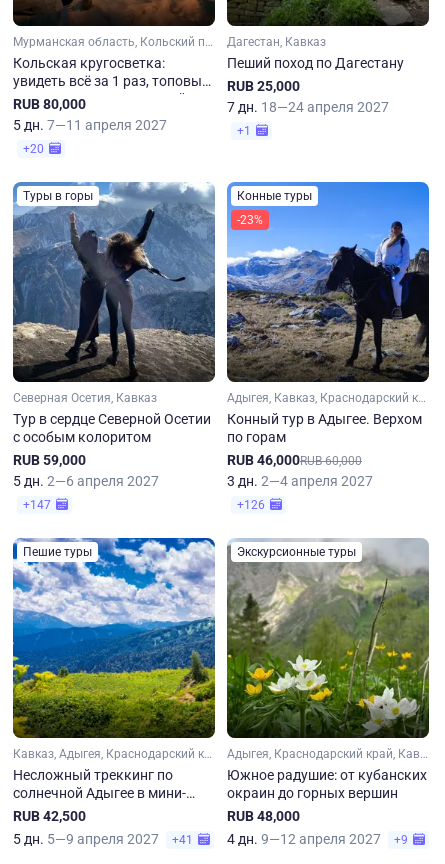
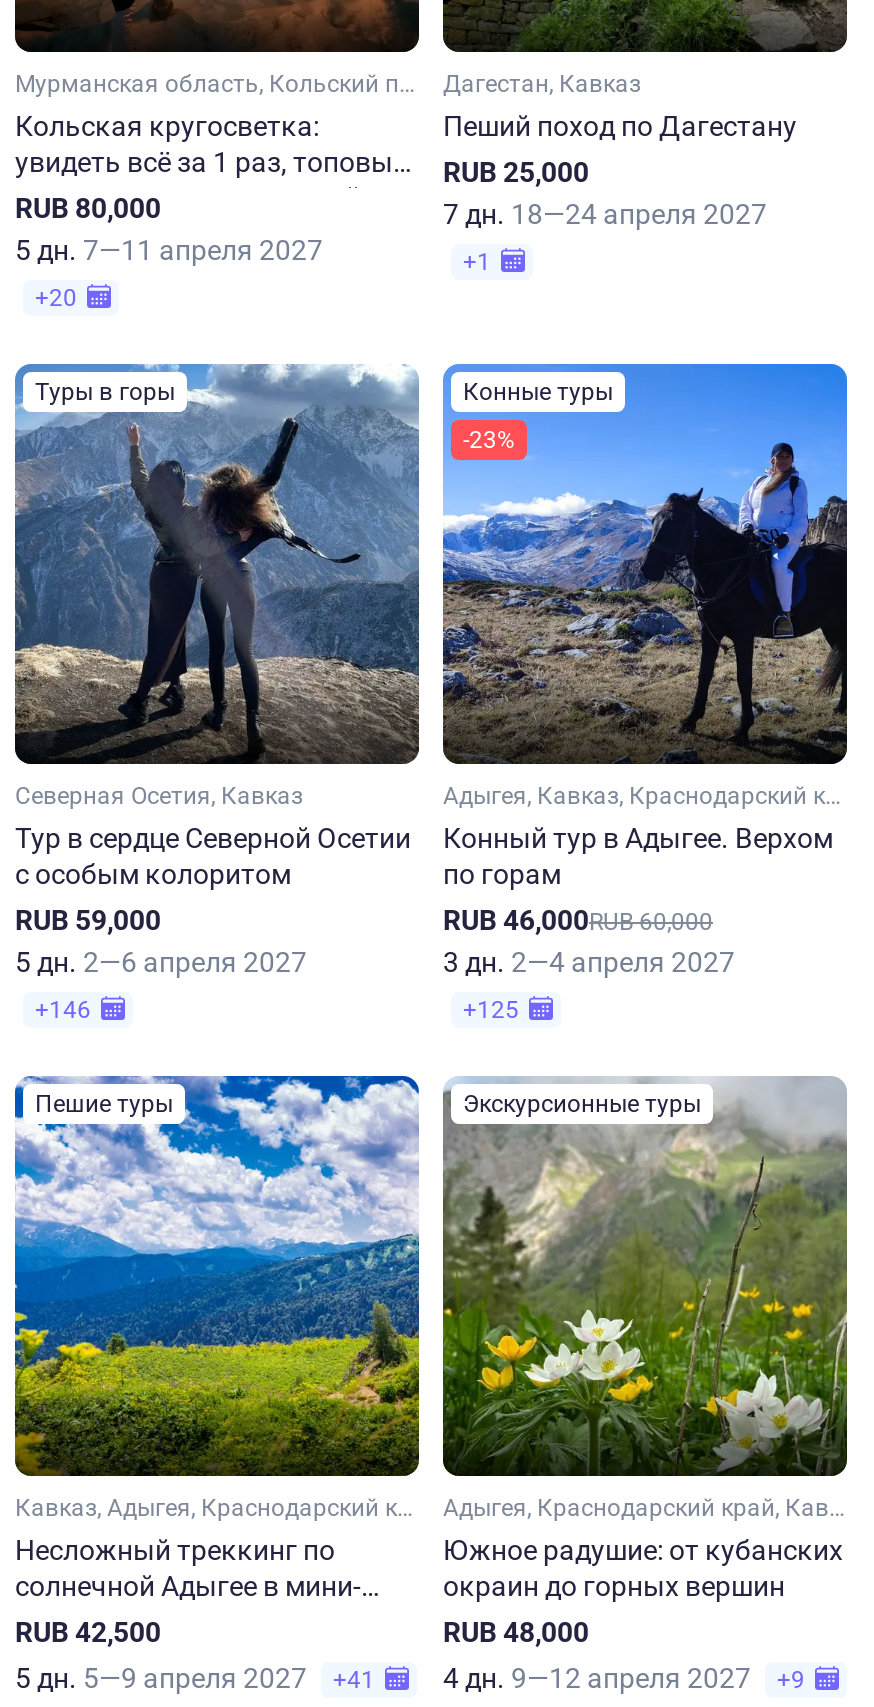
- +147
+ +146

- +126
+ +125
